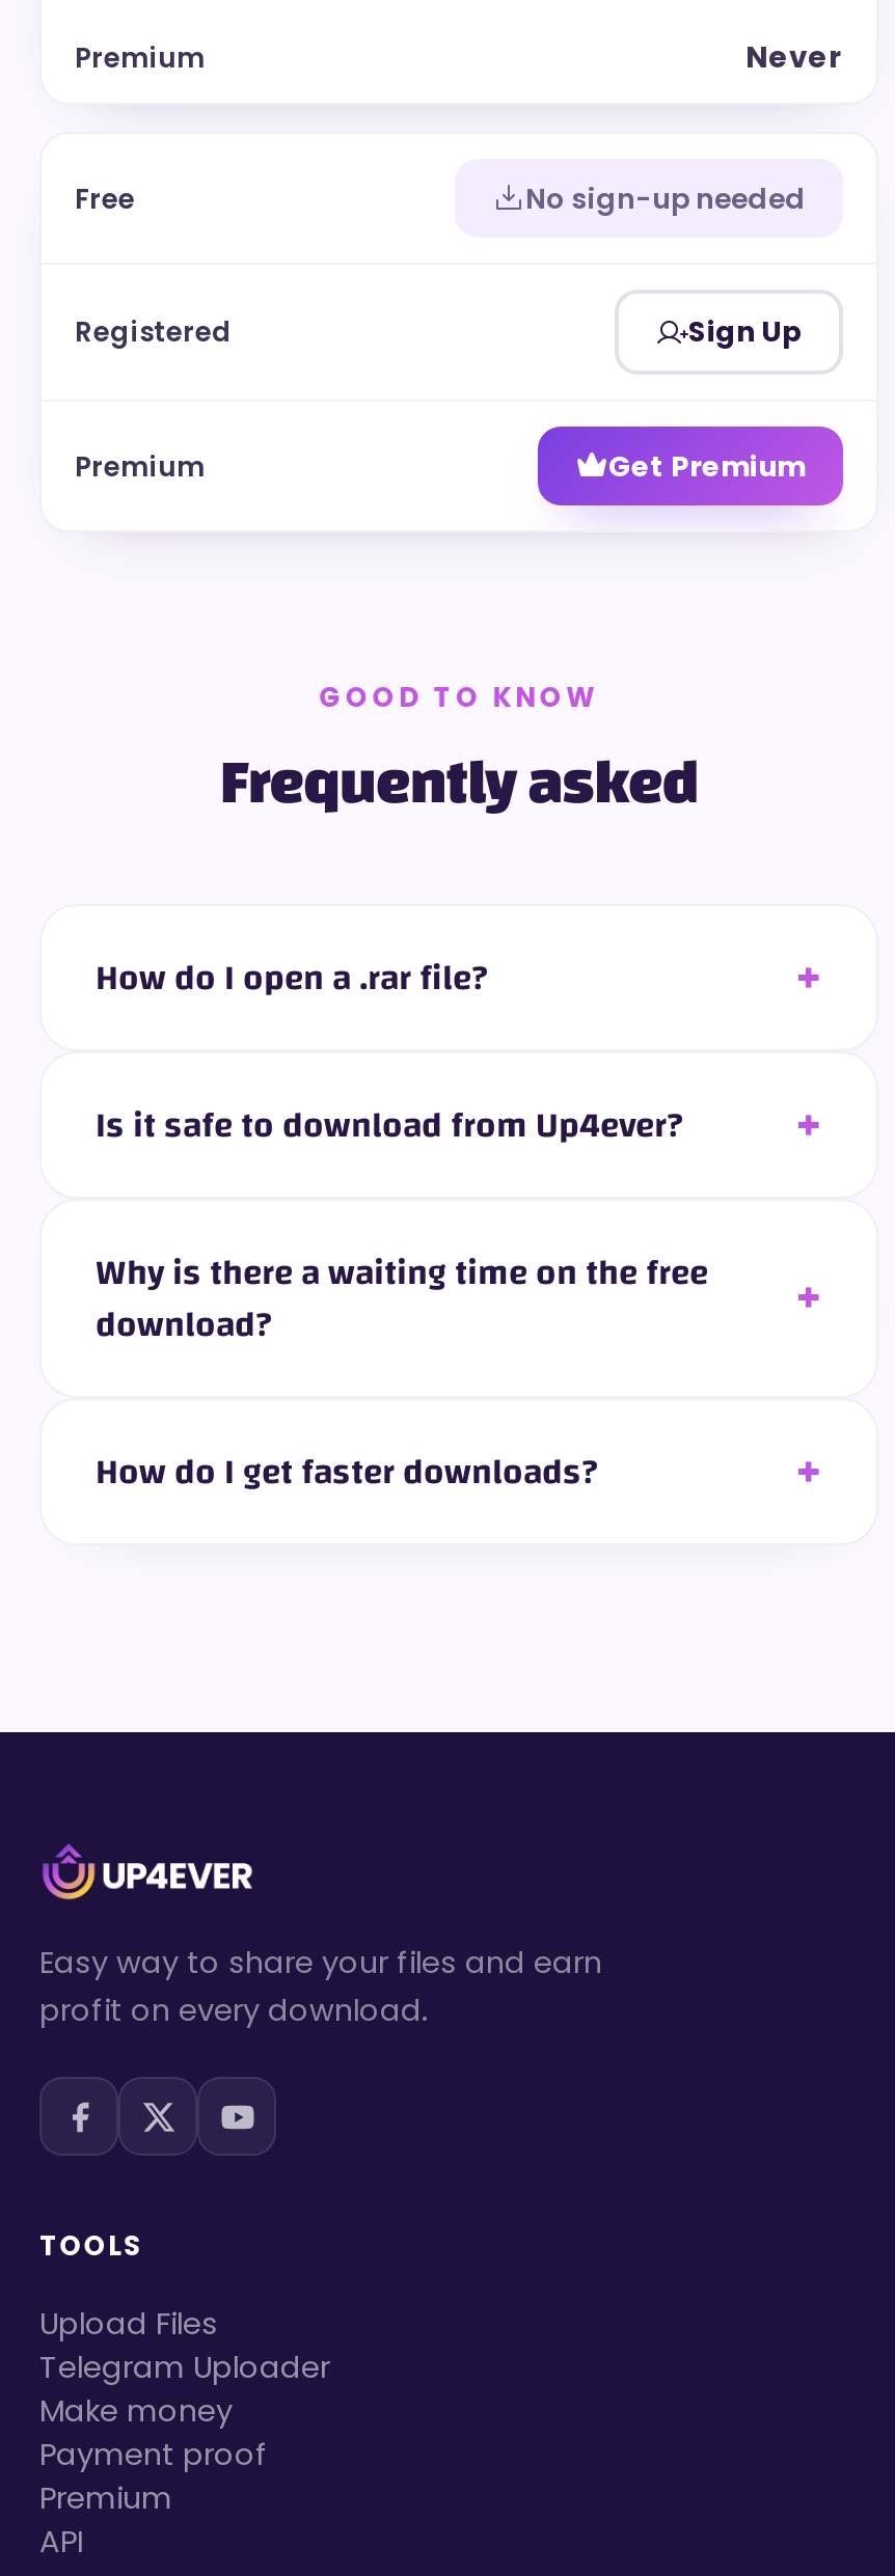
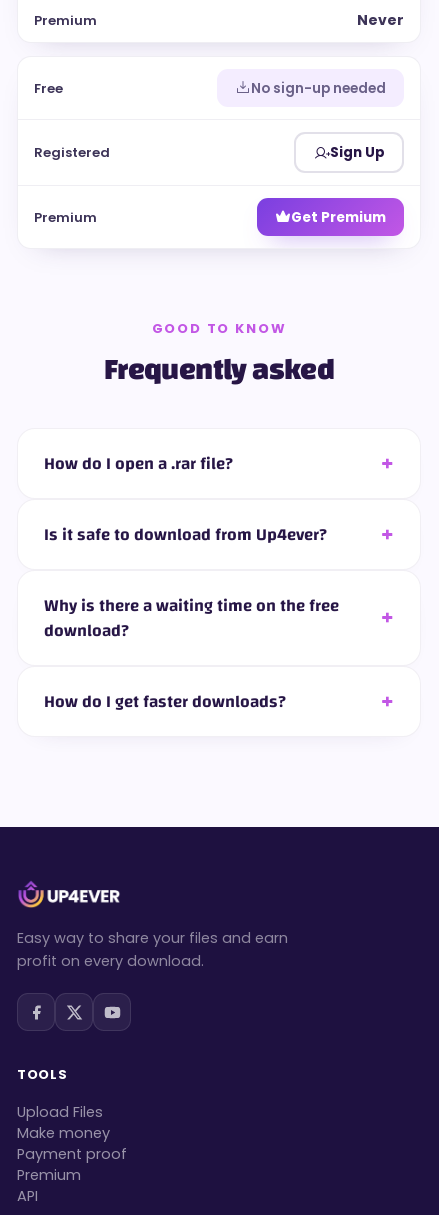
- Telegram Uploader
